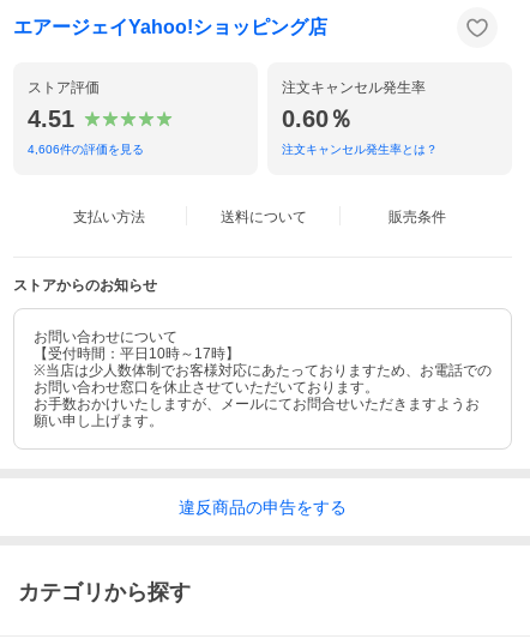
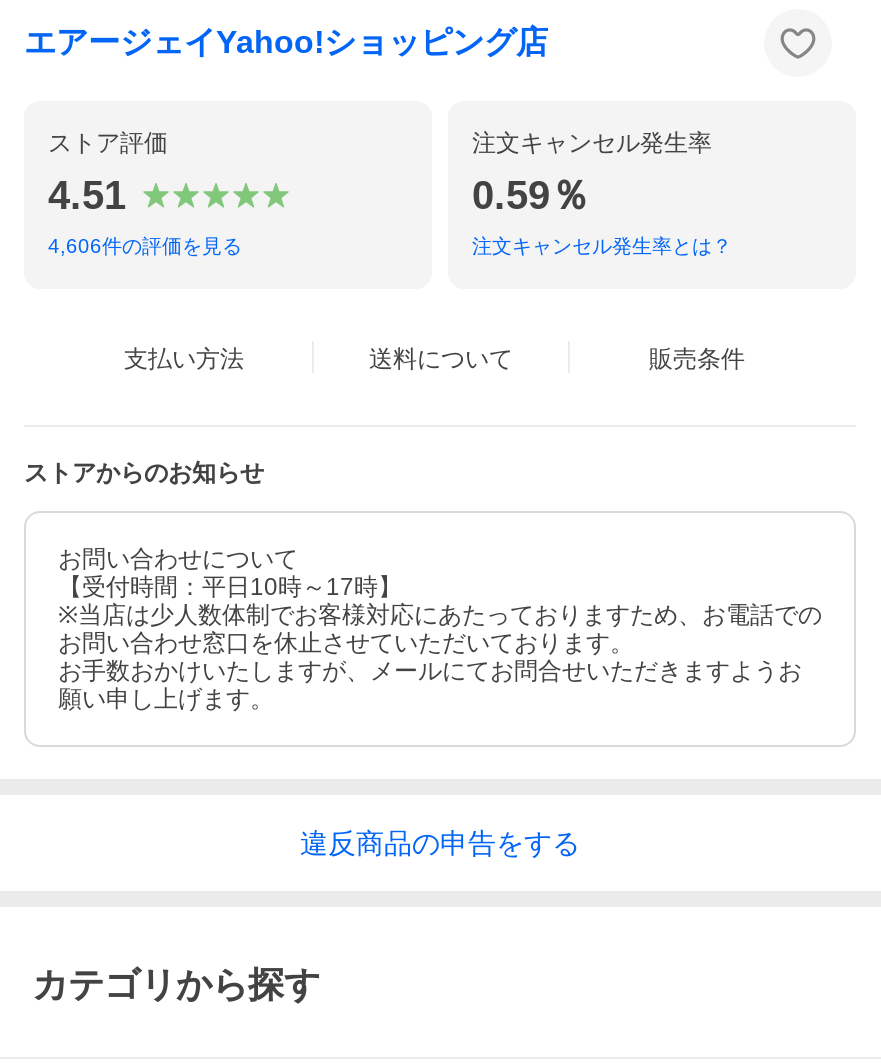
- 0.60％
+ 0.59％
